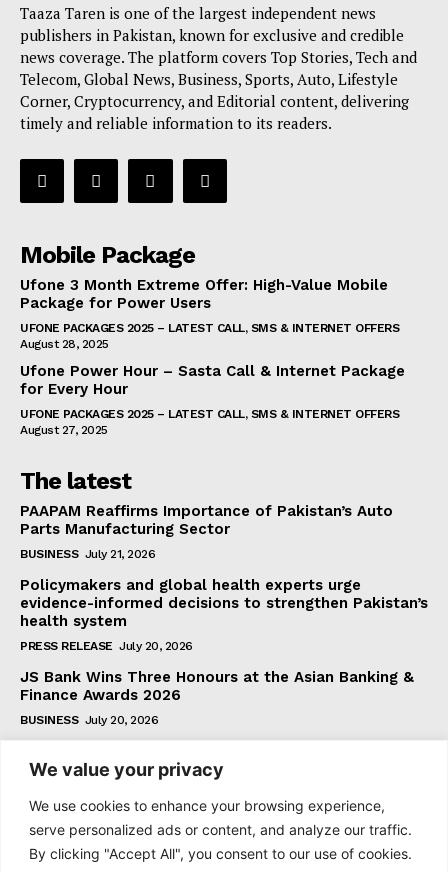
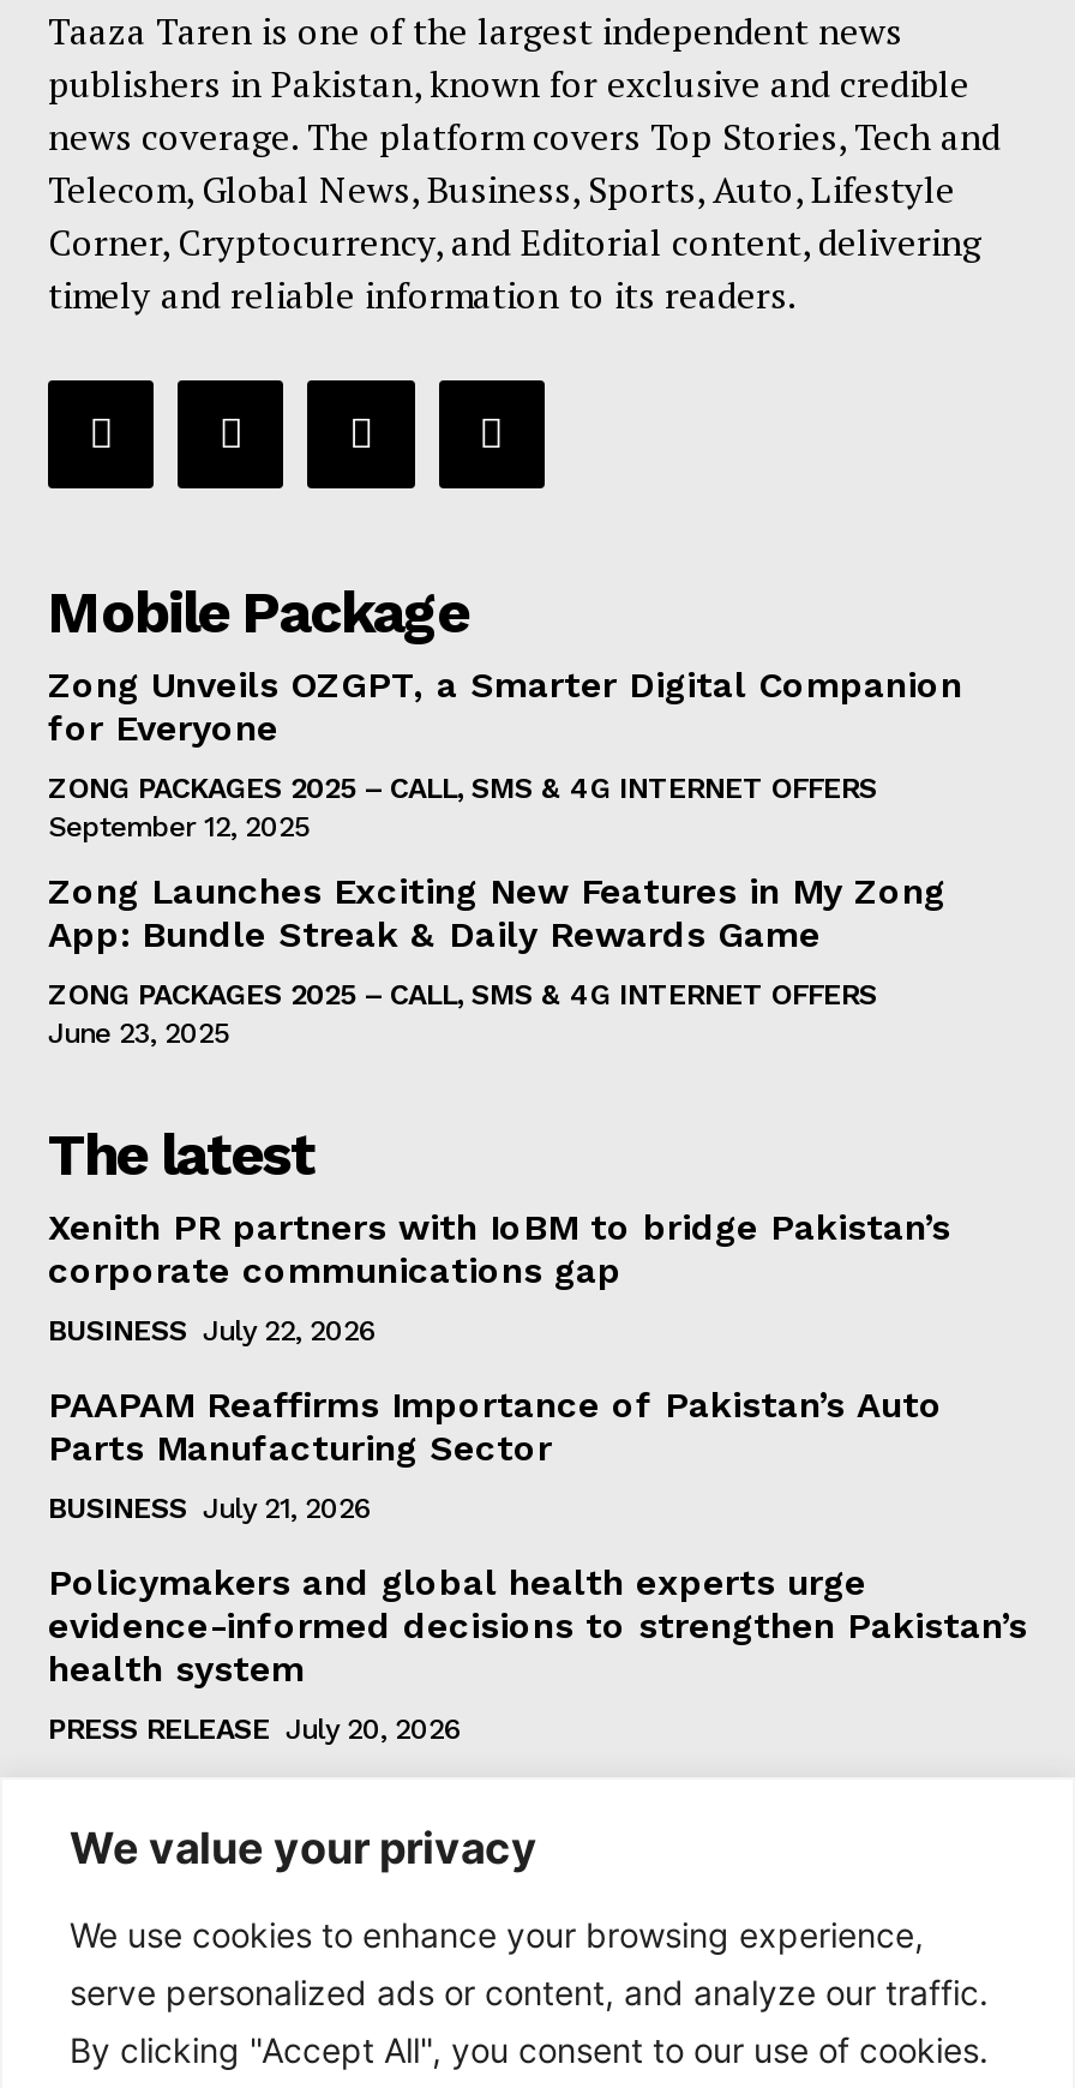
- Ufone 3 Month Extreme Offer: High-Value Mobile
- Package for Power Users
+ Zong Unveils OZGPT, a Smarter Digital Companion
+ for Everyone

- UFONE PACKAGES 2025 – LATEST CALL, SMS & INTERNET OFFERS
- August 28, 2025
+ ZONG PACKAGES 2025 – CALL, SMS & 4G INTERNET OFFERS
+ September 12, 2025

- Ufone Power Hour – Sasta Call & Internet Package
- for Every Hour
+ Zong Launches Exciting New Features in My Zong
+ App: Bundle Streak & Daily Rewards Game

- UFONE PACKAGES 2025 – LATEST CALL, SMS & INTERNET OFFERS
- August 27, 2025
+ ZONG PACKAGES 2025 – CALL, SMS & 4G INTERNET OFFERS
+ June 23, 2025

+ Xenith PR partners with IoBM to bridge Pakistan’s
+ corporate communications gap
+ BUSINESS July 22, 2026

moved down: PAAPAM Reaffirms Importance of Pakistan’s Auto | Parts Manufacturing Sector | BUSINESS July 21, 2026 | Policymakers and global health experts urge | evidence-informed decisions to strengthen Pakistan’s | health system | PRESS RELEASE July 20, 2026

- JS Bank Wins Three Honours at the Asian Banking &
- Finance Awards 2026
- BUSINESS July 20, 2026
